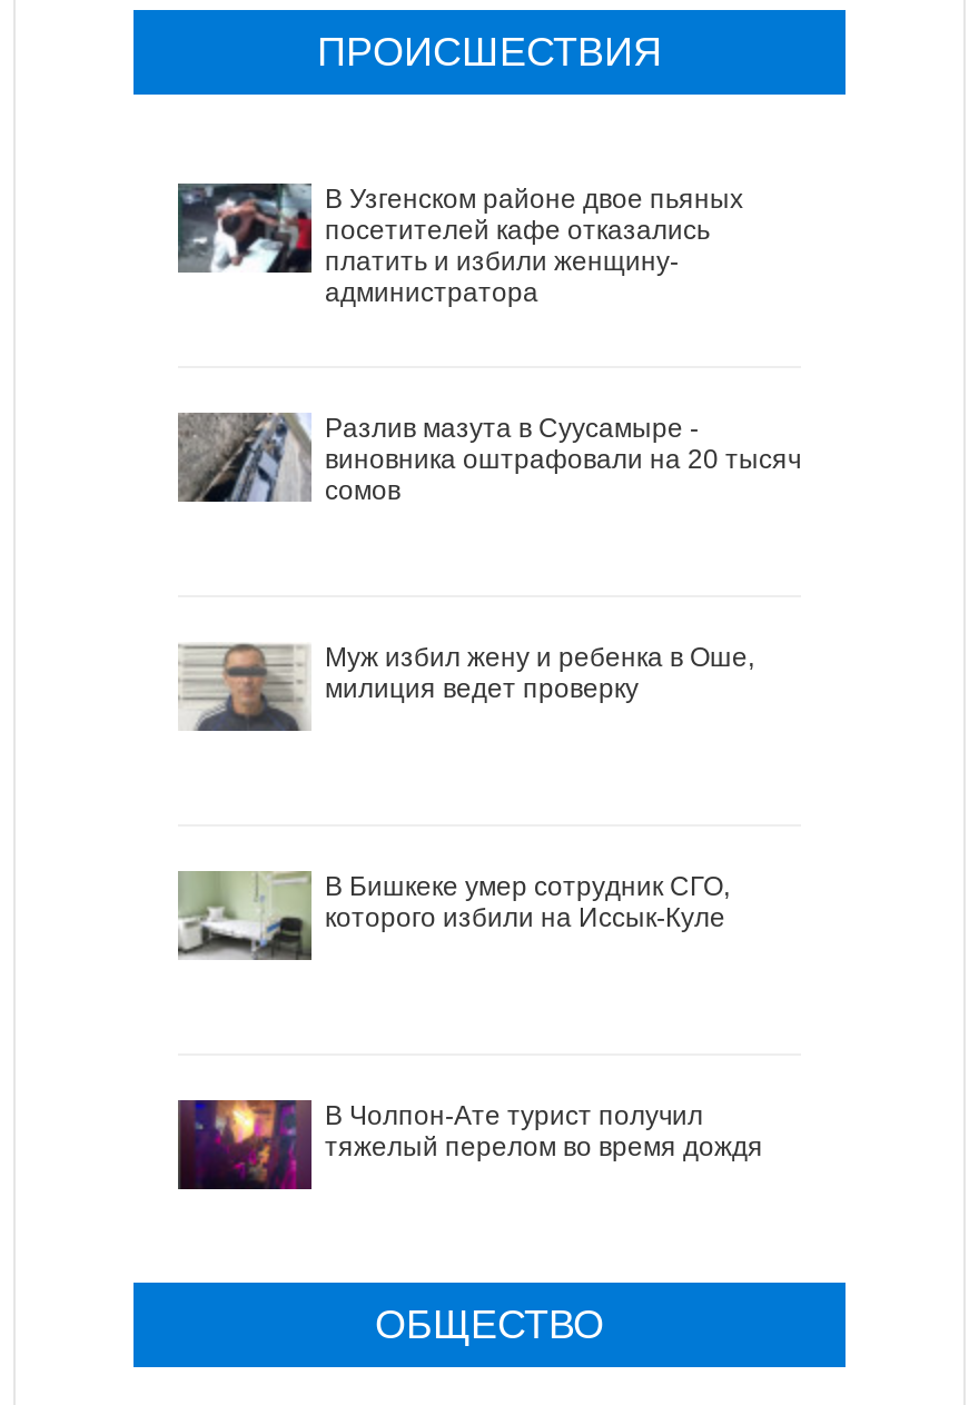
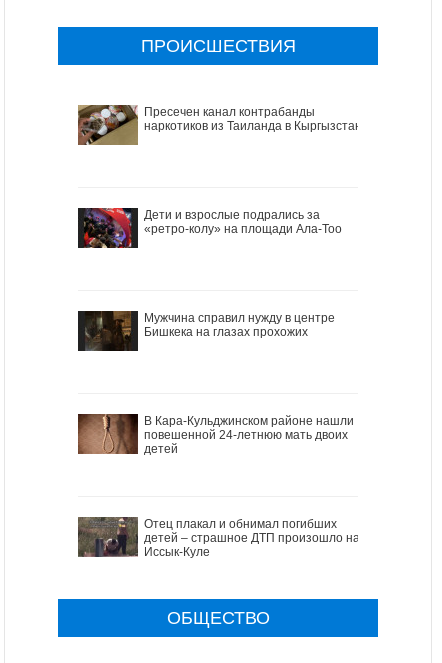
- [image]
- В Узгенском районе двое пьяных
- посетителей кафе отказались
- платить и избили женщину-
- администратора
+ [image]
+ Пресечен канал контрабанды
+ наркотиков из Таиланда в Кыргызстан

- [image]
- Разлив мазута в Суусамыре -
- виновника оштрафовали на 20 тысяч
- сомов
+ [image]
+ Дети и взрослые подрались за
+ «ретро-колу» на площади Ала-Тоо

- [image]
- Муж избил жену и ребенка в Оше,
- милиция ведет проверку
+ [image]
+ Мужчина справил нужду в центре
+ Бишкека на глазах прохожих

- [image]
- В Бишкеке умер сотрудник СГО,
- которого избили на Иссык-Куле
+ [image]
+ В Кара-Кульджинском районе нашли
+ повешенной 24-летнюю мать двоих
+ детей

- [image]
- В Чолпон-Ате турист получил
- тяжелый перелом во время дождя
+ [image]
+ Отец плакал и обнимал погибших
+ детей – страшное ДТП произошло на
+ Иссык-Куле
